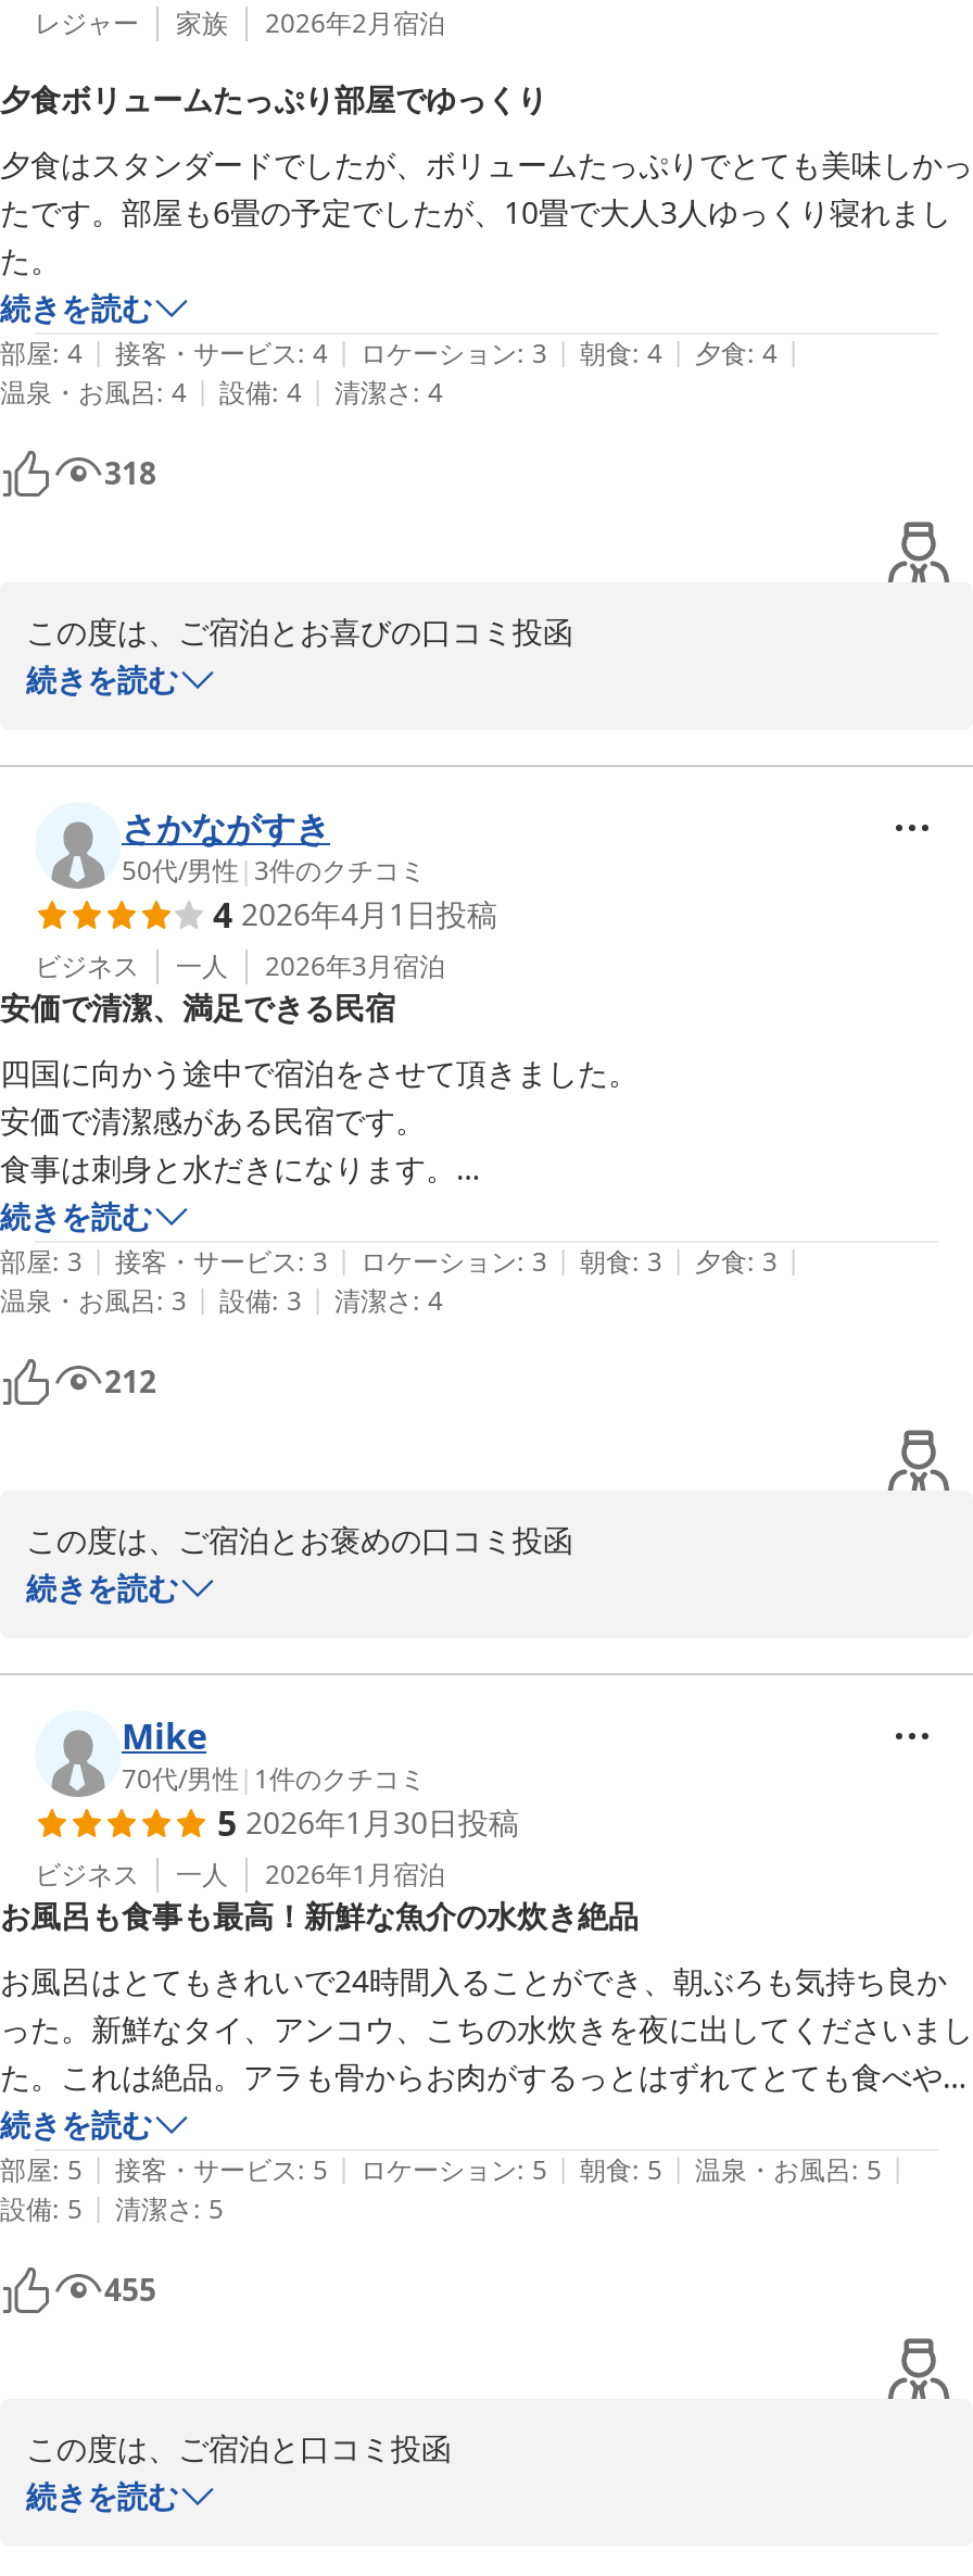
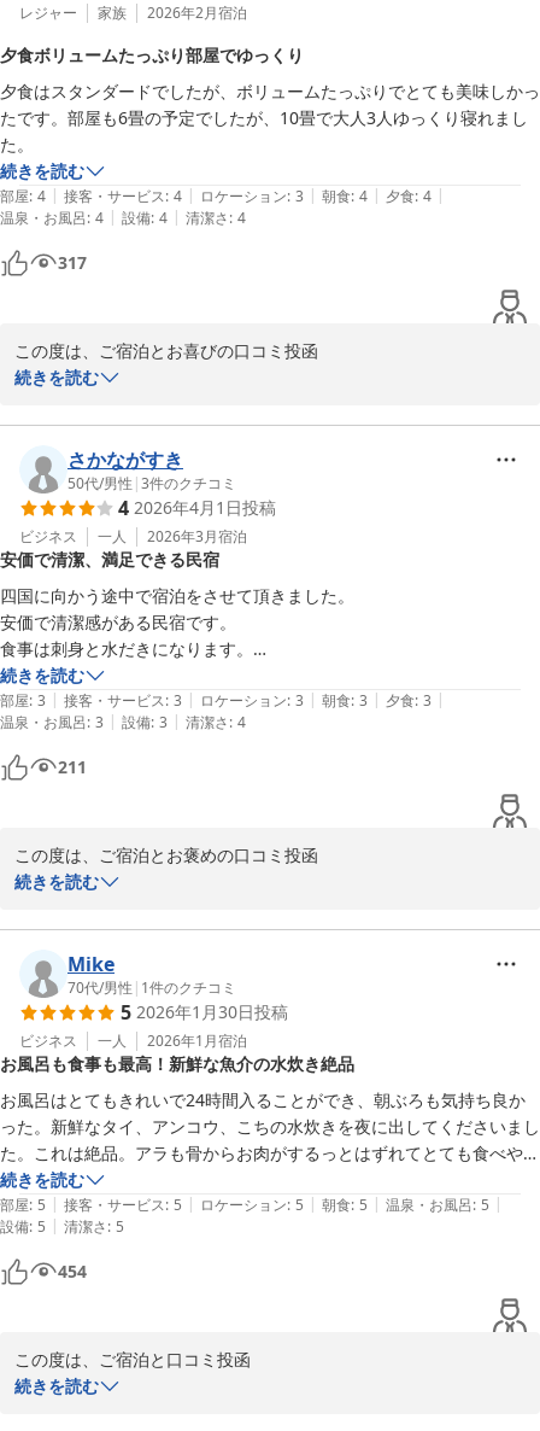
- 318
+ 317

- 212
+ 211

- 455
+ 454
